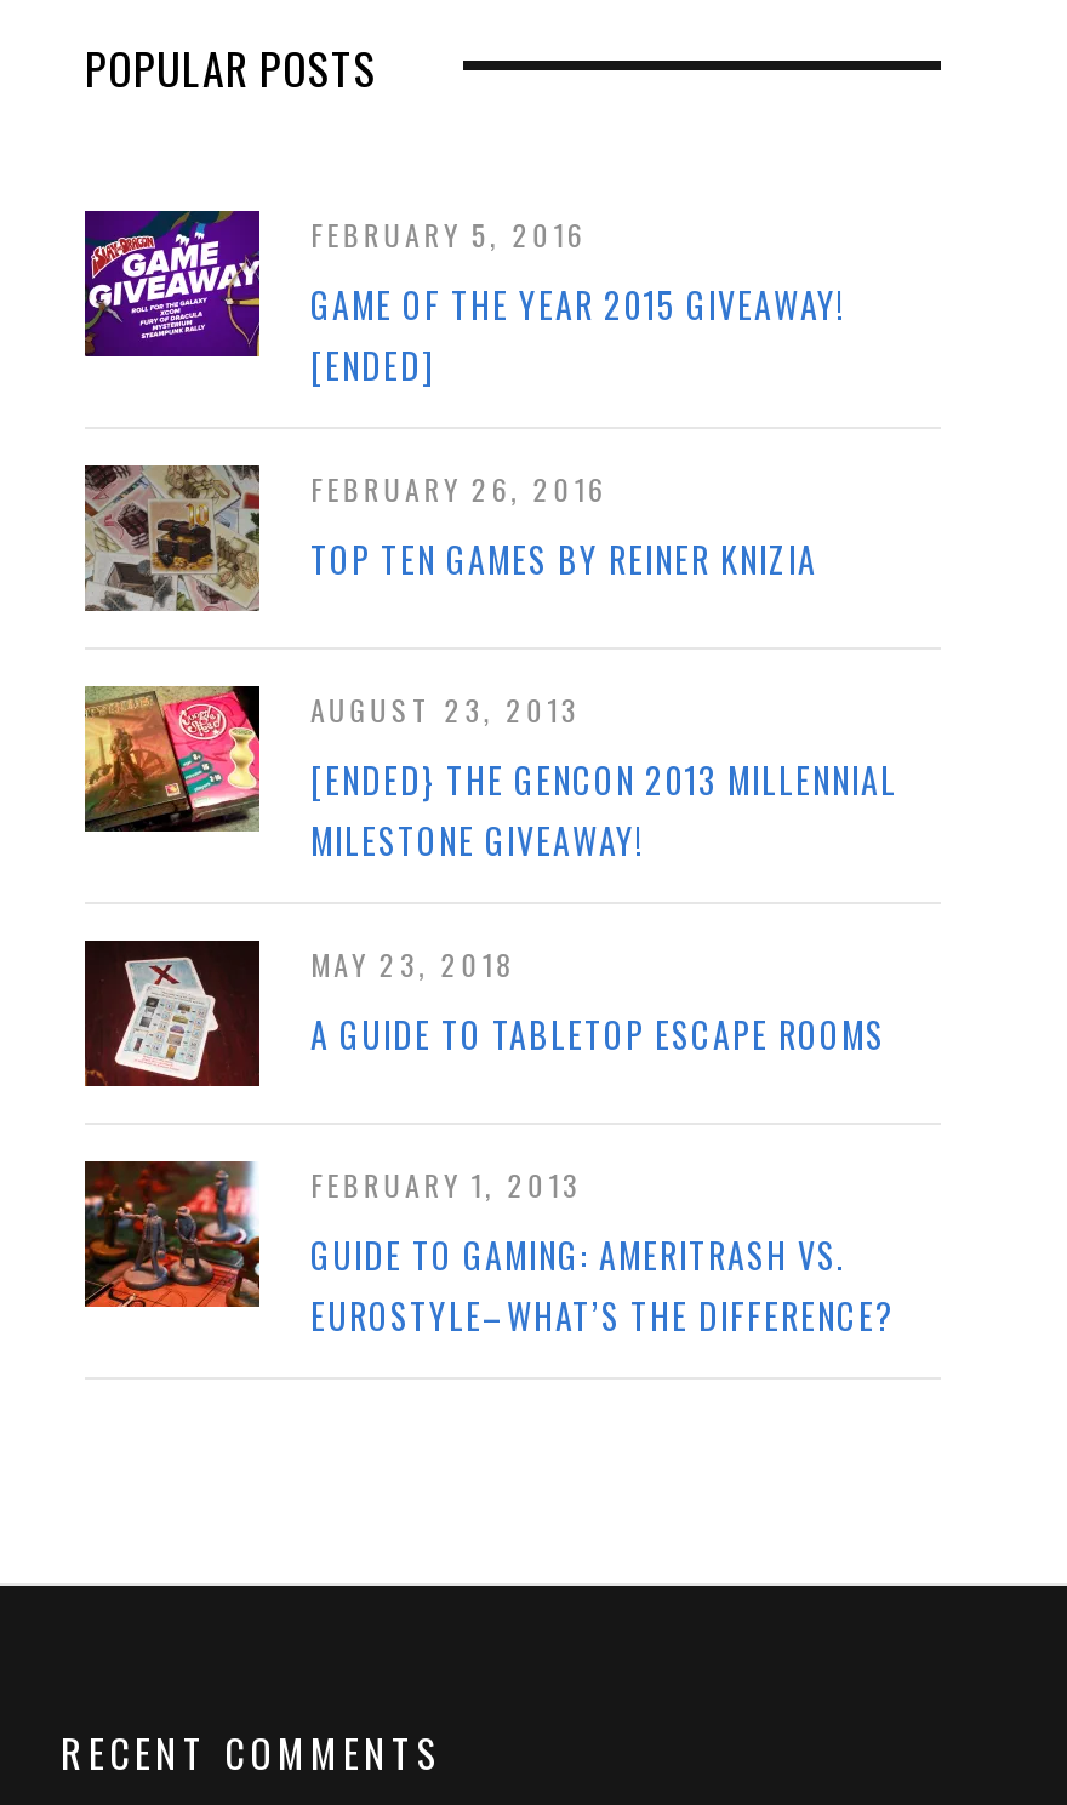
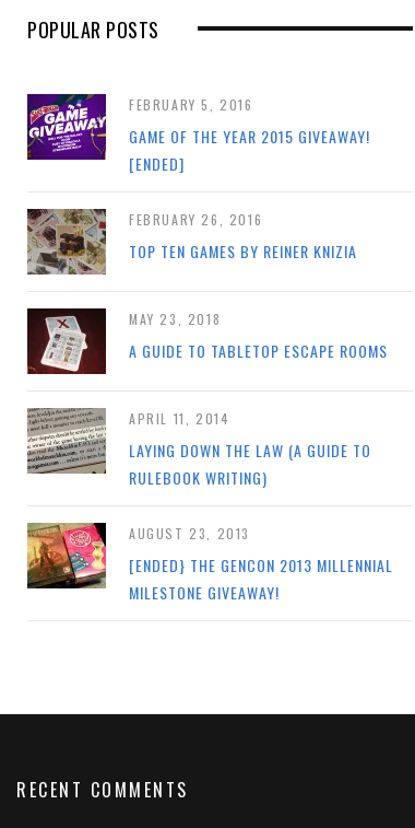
+ [image]
+ APRIL 11, 2014
+ LAYING DOWN THE LAW (A GUIDE TO
+ RULEBOOK WRITING)

moved down: [image] | AUGUST 23, 2013 | [ENDED} THE GENCON 2013 MILLENNIAL | MILESTONE GIVEAWAY!

moved up: [image] | MAY 23, 2018 | A GUIDE TO TABLETOP ESCAPE ROOMS

- [image]
- FEBRUARY 1, 2013
- GUIDE TO GAMING: AMERITRASH VS.
- EUROSTYLE–WHAT’S THE DIFFERENCE?
